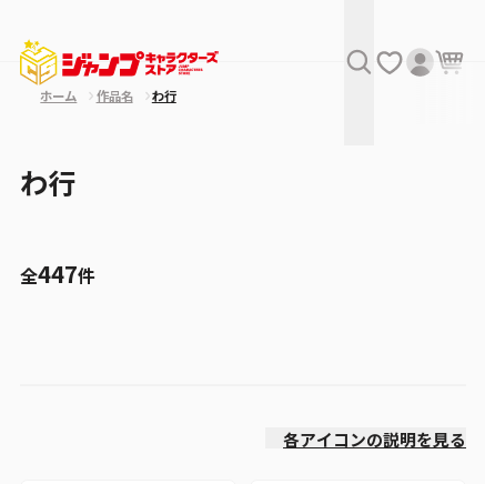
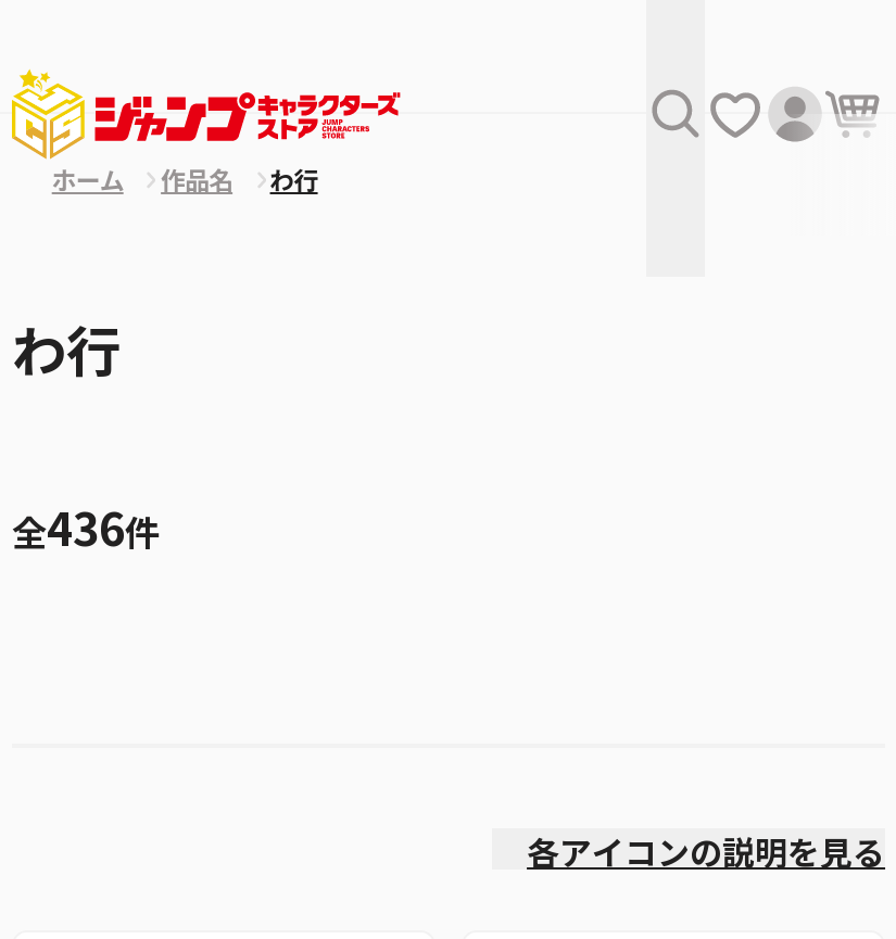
- 全447件
+ 全436件
